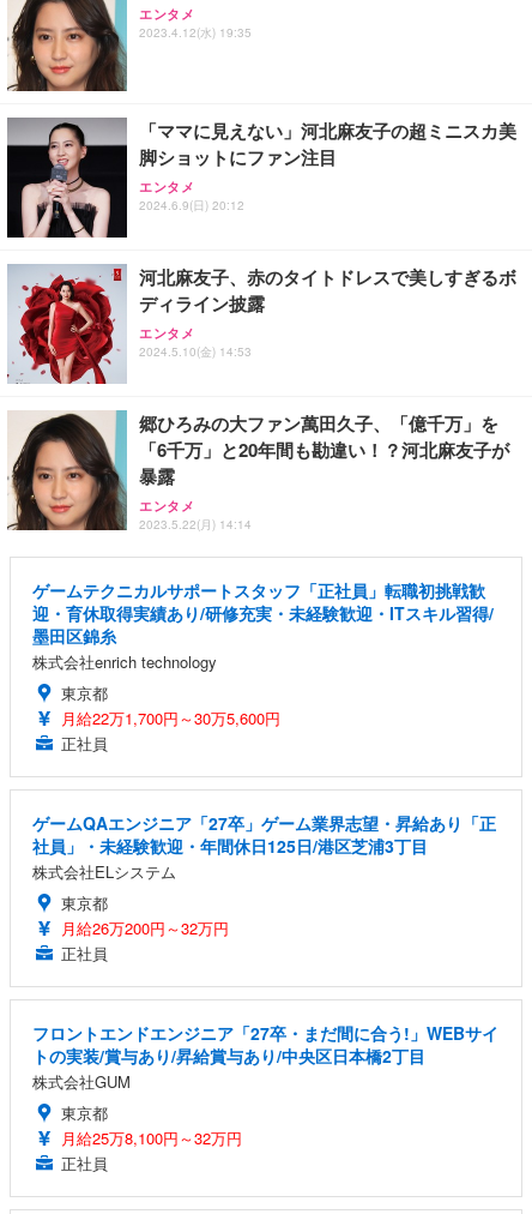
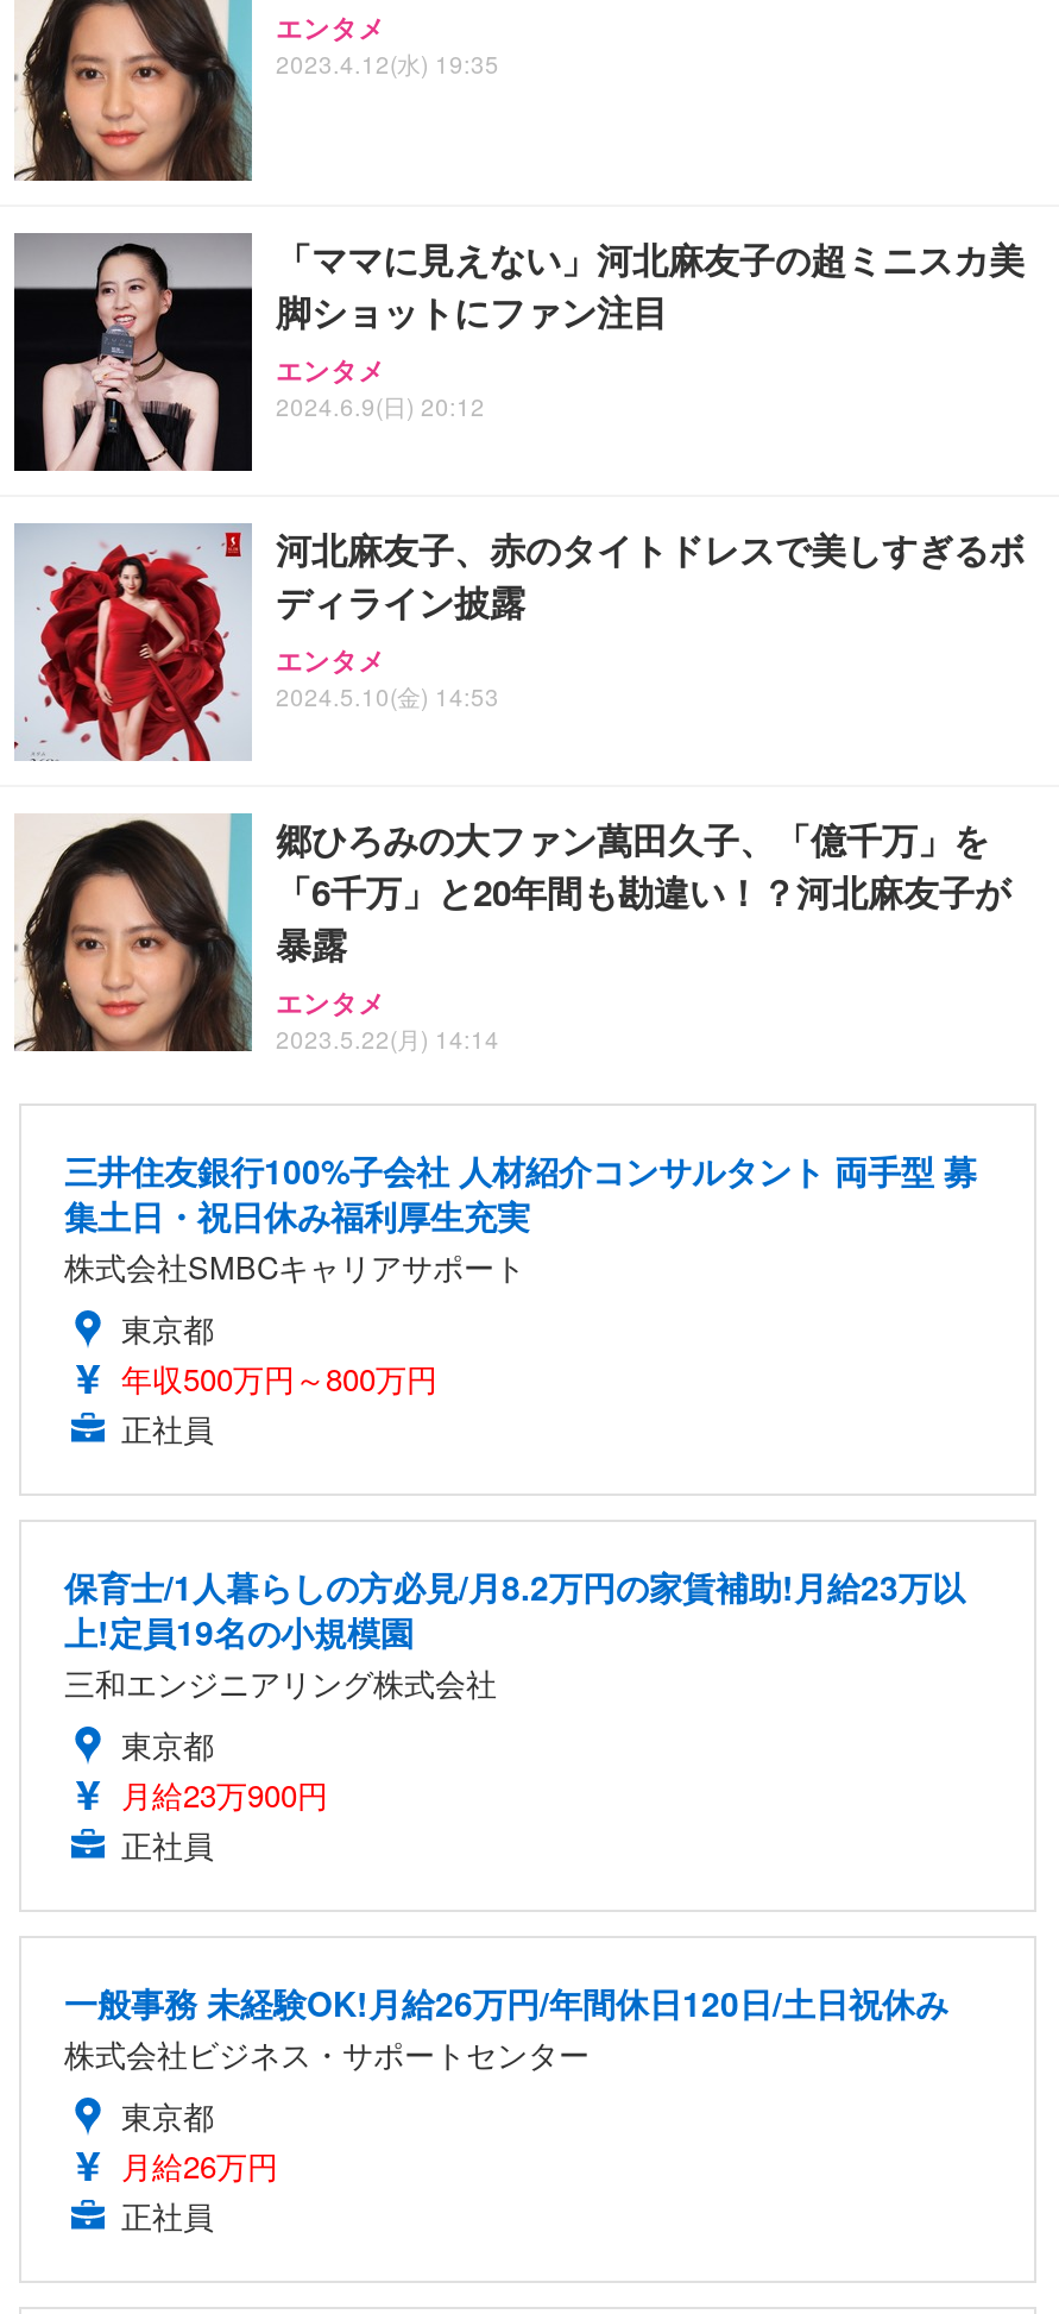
- ゲームテクニカルサポートスタッフ「正社員」転職初挑戦歓
- 迎・育休取得実績あり/研修充実・未経験歓迎・ITスキル習得/
- 墨田区錦糸
- 株式会社enrich technology
+ 三井住友銀行100%子会社 人材紹介コンサルタント 両手型 募
+ 集土日・祝日休み福利厚生充実
+ 株式会社SMBCキャリアサポート

- 月給22万1,700円～30万5,600円
+ 年収500万円～800万円

- ゲームQAエンジニア「27卒」ゲーム業界志望・昇給あり「正
- 社員」・未経験歓迎・年間休日125日/港区芝浦3丁目
- 株式会社ELシステム
+ 保育士/1人暮らしの方必見/月8.2万円の家賃補助!月給23万以
+ 上!定員19名の小規模園
+ 三和エンジニアリング株式会社

- 月給26万200円～32万円
+ 月給23万900円

- フロントエンドエンジニア「27卒・まだ間に合う!」WEBサイ
- トの実装/賞与あり/昇給賞与あり/中央区日本橋2丁目
- 株式会社GUM
+ 一般事務 未経験OK!月給26万円/年間休日120日/土日祝休み
+ 株式会社ビジネス・サポートセンター

- 月給25万8,100円～32万円
+ 月給26万円
